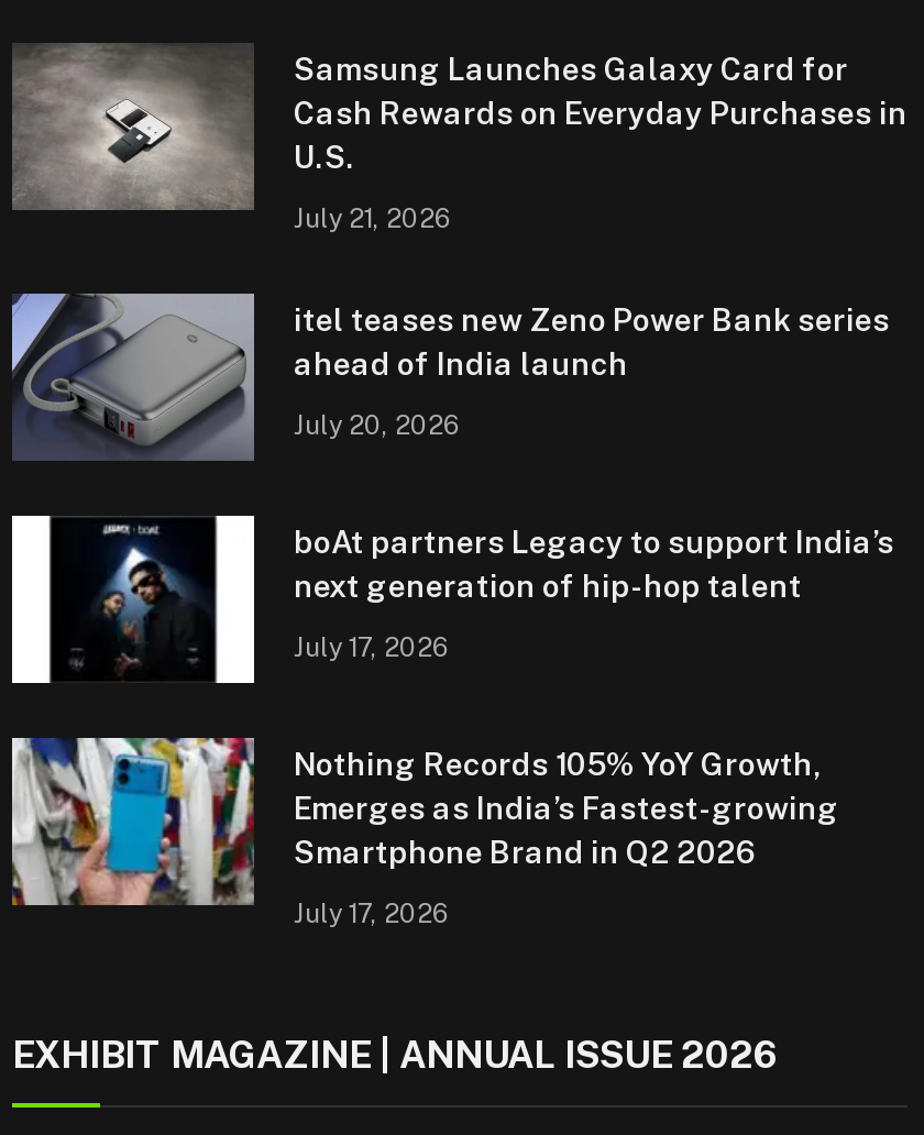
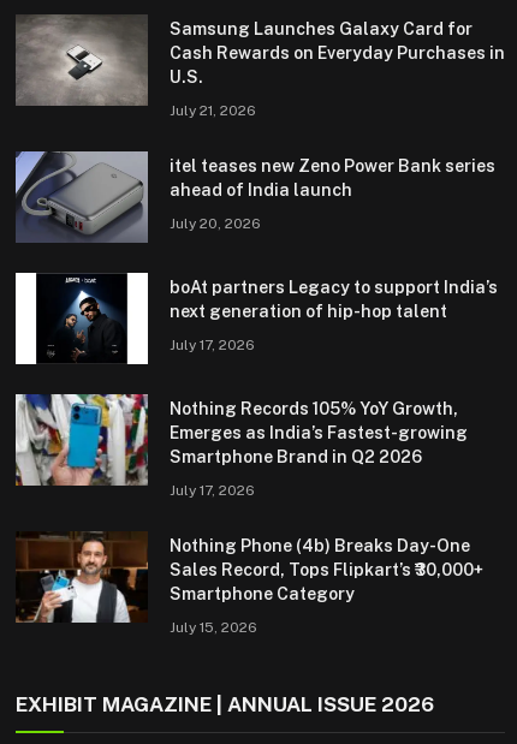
+ [image]
+ Nothing Phone (4b) Breaks Day-One
+ Sales Record, Tops Flipkart’s ₹30,000+
+ Smartphone Category
+ July 15, 2026
